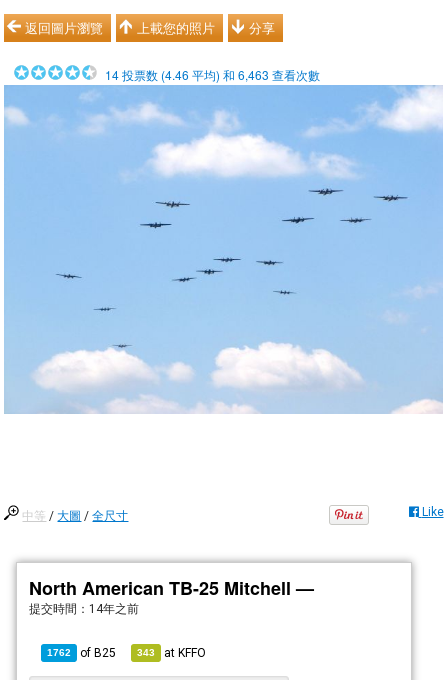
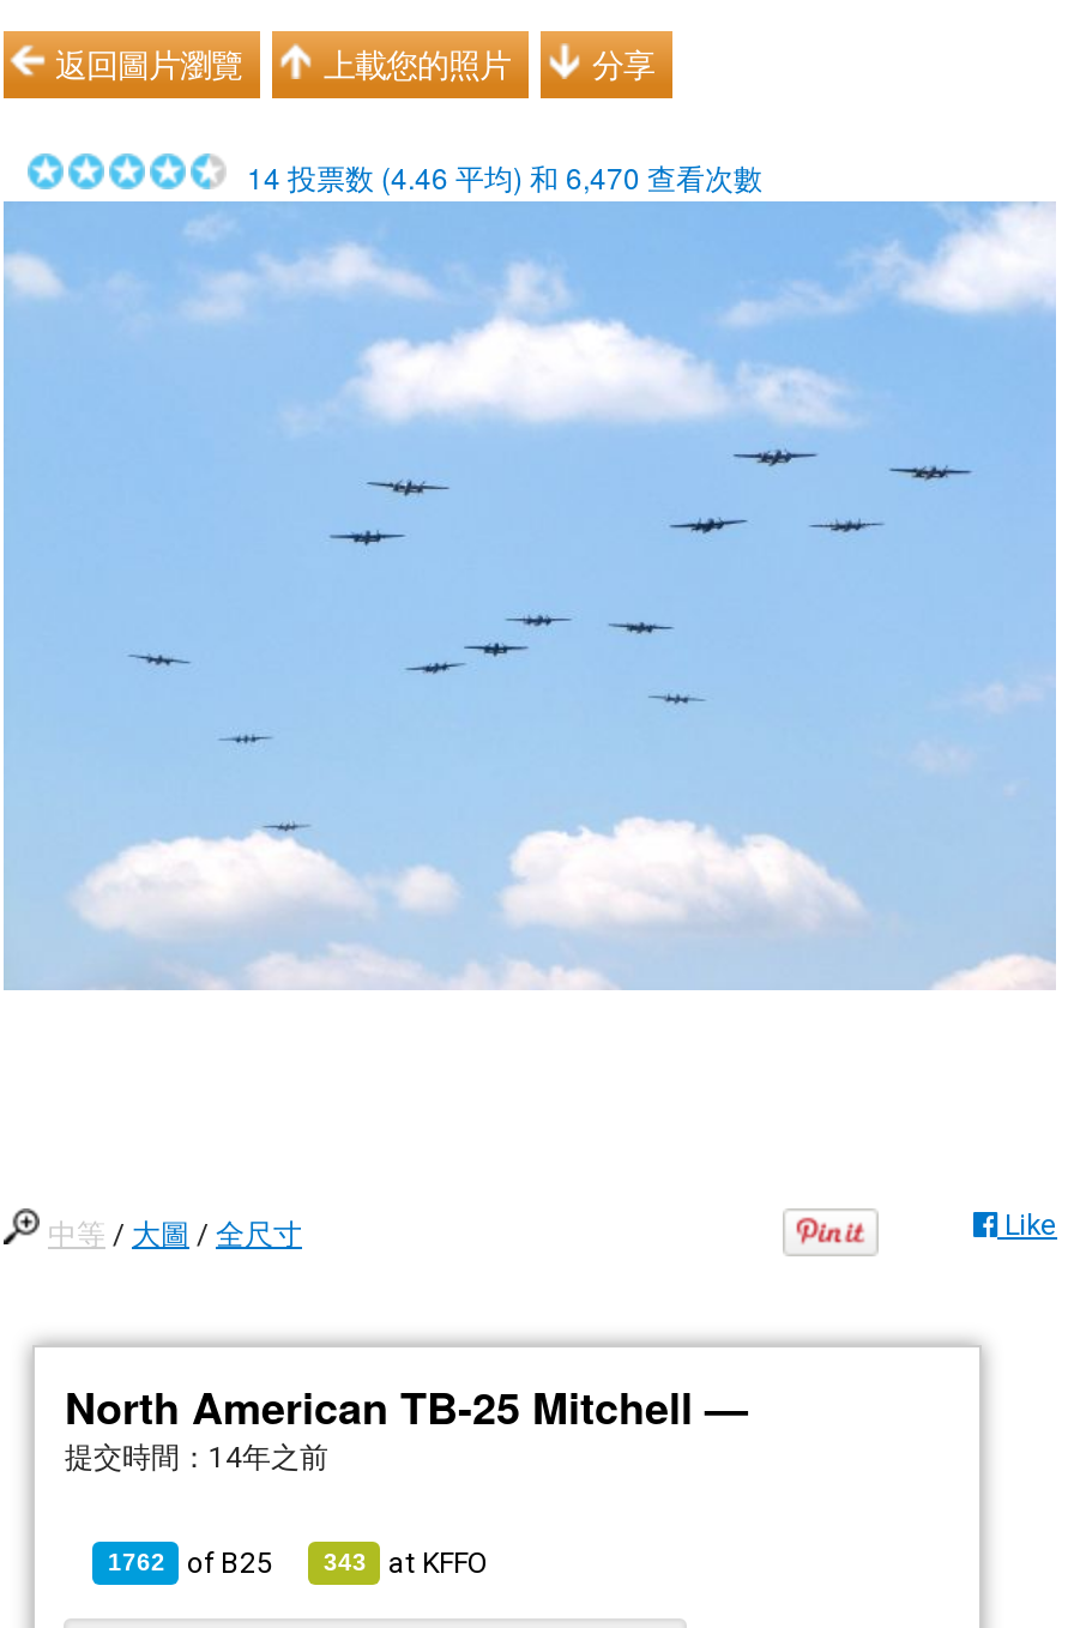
- 14投票数 (4.46平均) 和6,463查看次數
+ 14投票数 (4.46平均) 和6,470查看次數
